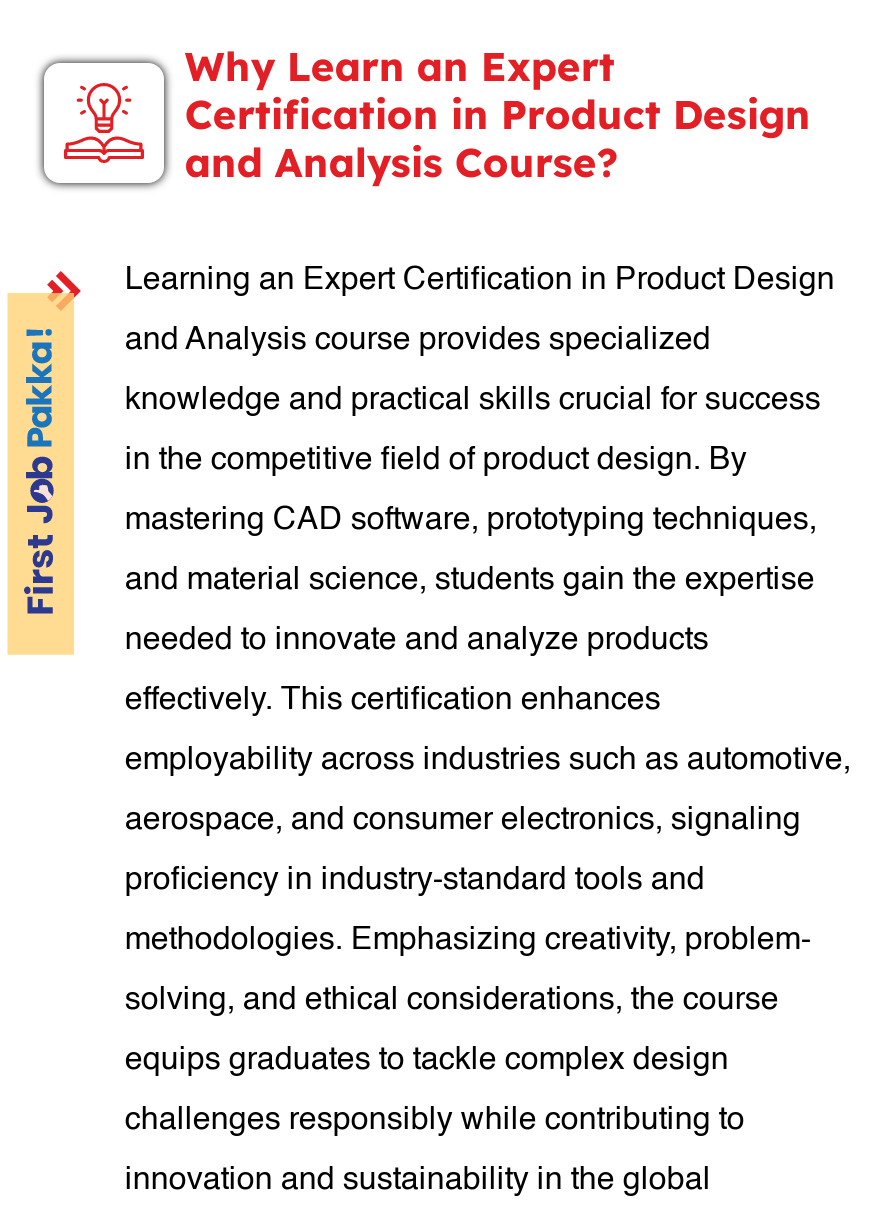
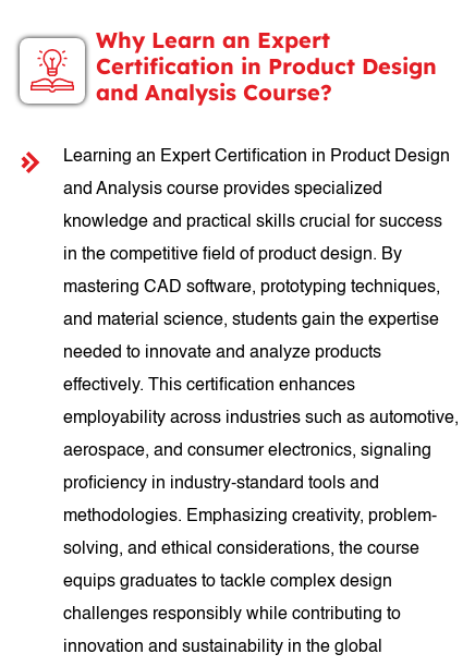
- [image]
